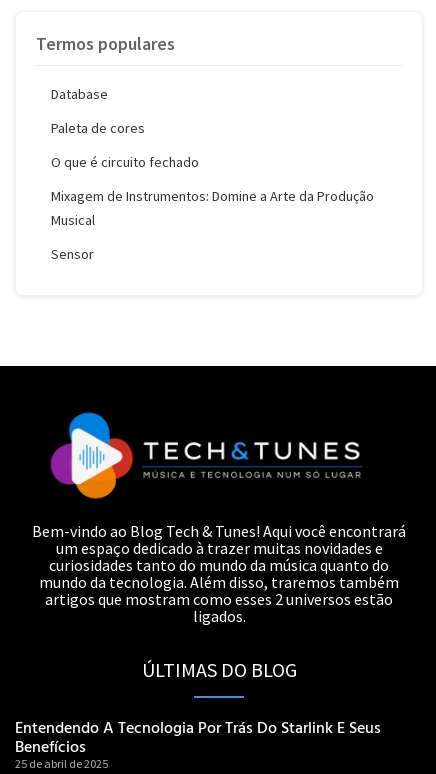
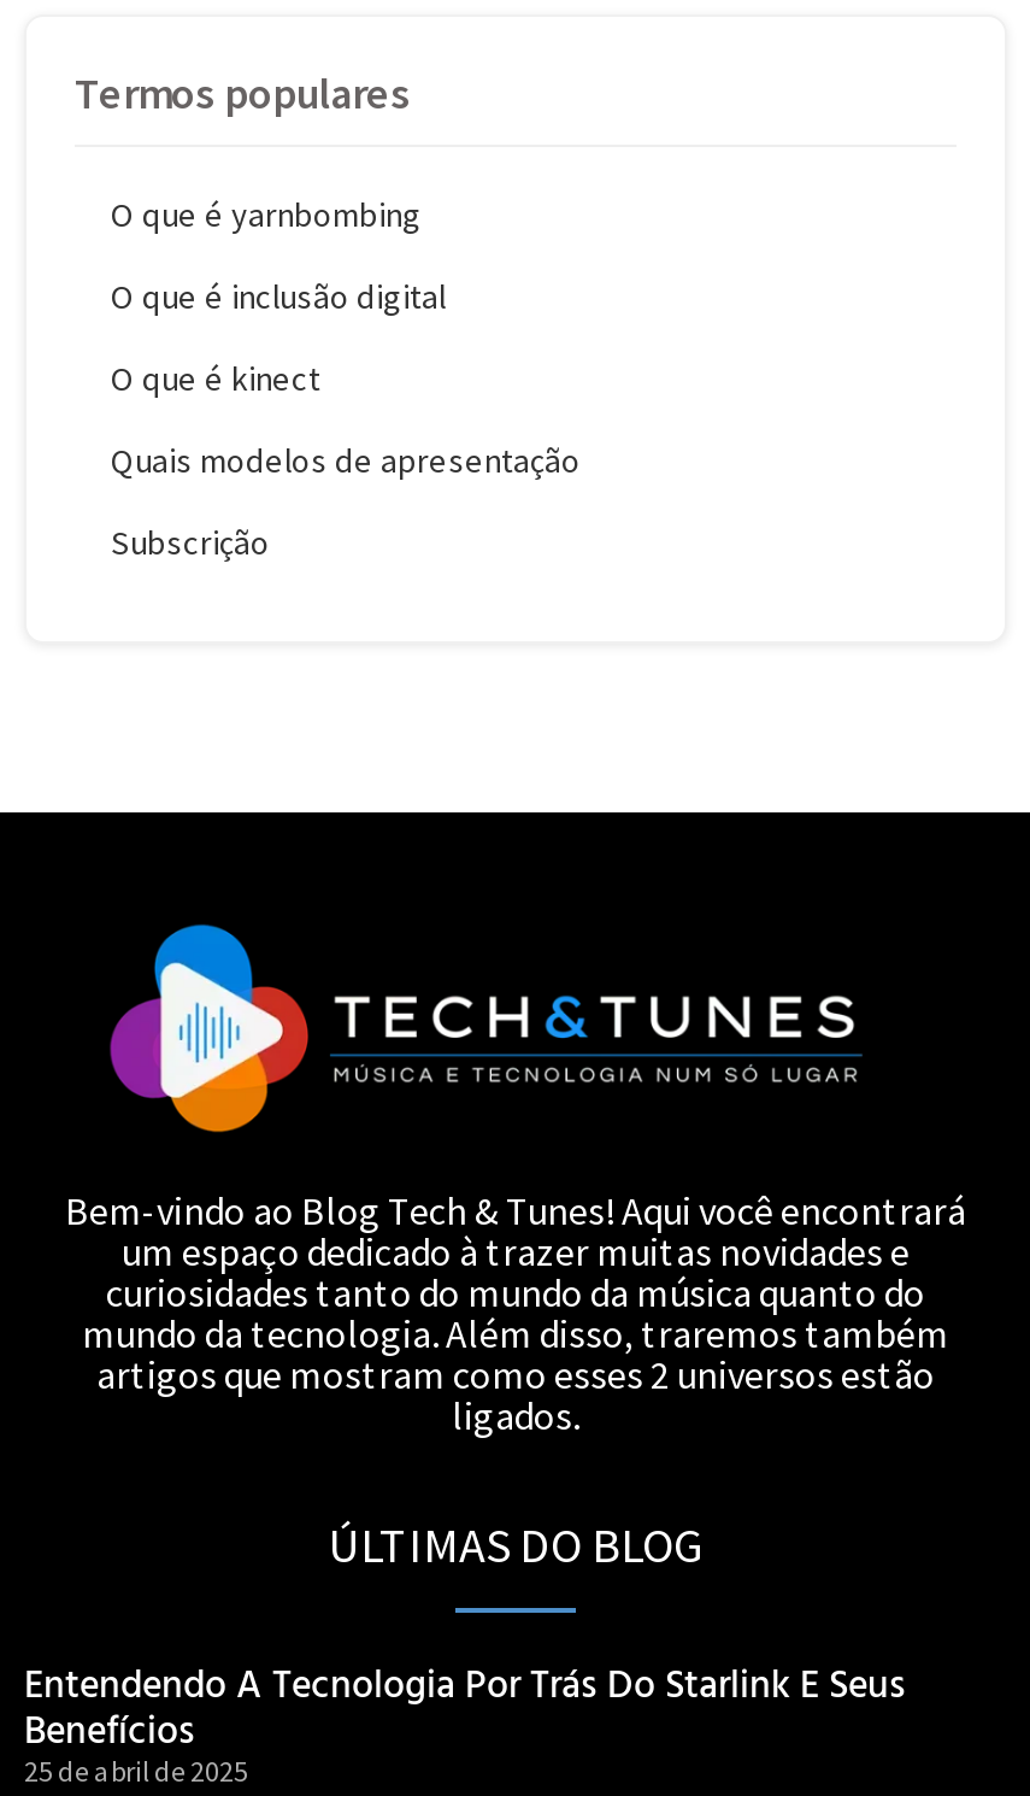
- Database
+ O que é yarnbombing

- Paleta de cores
+ O que é inclusão digital

- O que é circuito fechado
+ O que é kinect

- Mixagem de Instrumentos: Domine a Arte da Produção
- Musical
+ Quais modelos de apresentação

- Sensor
+ Subscrição
